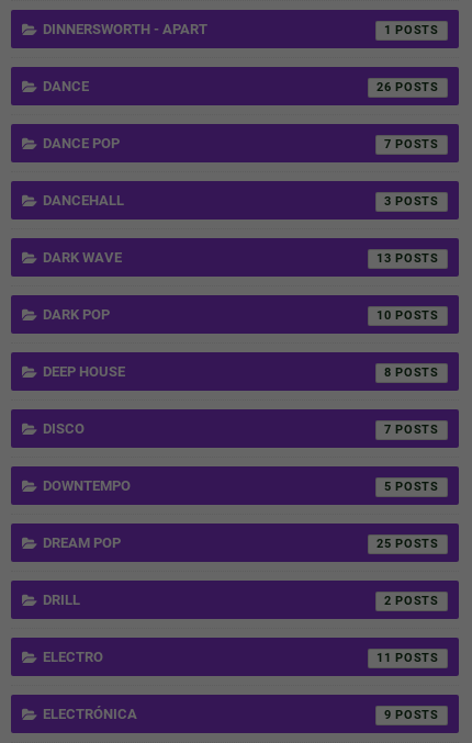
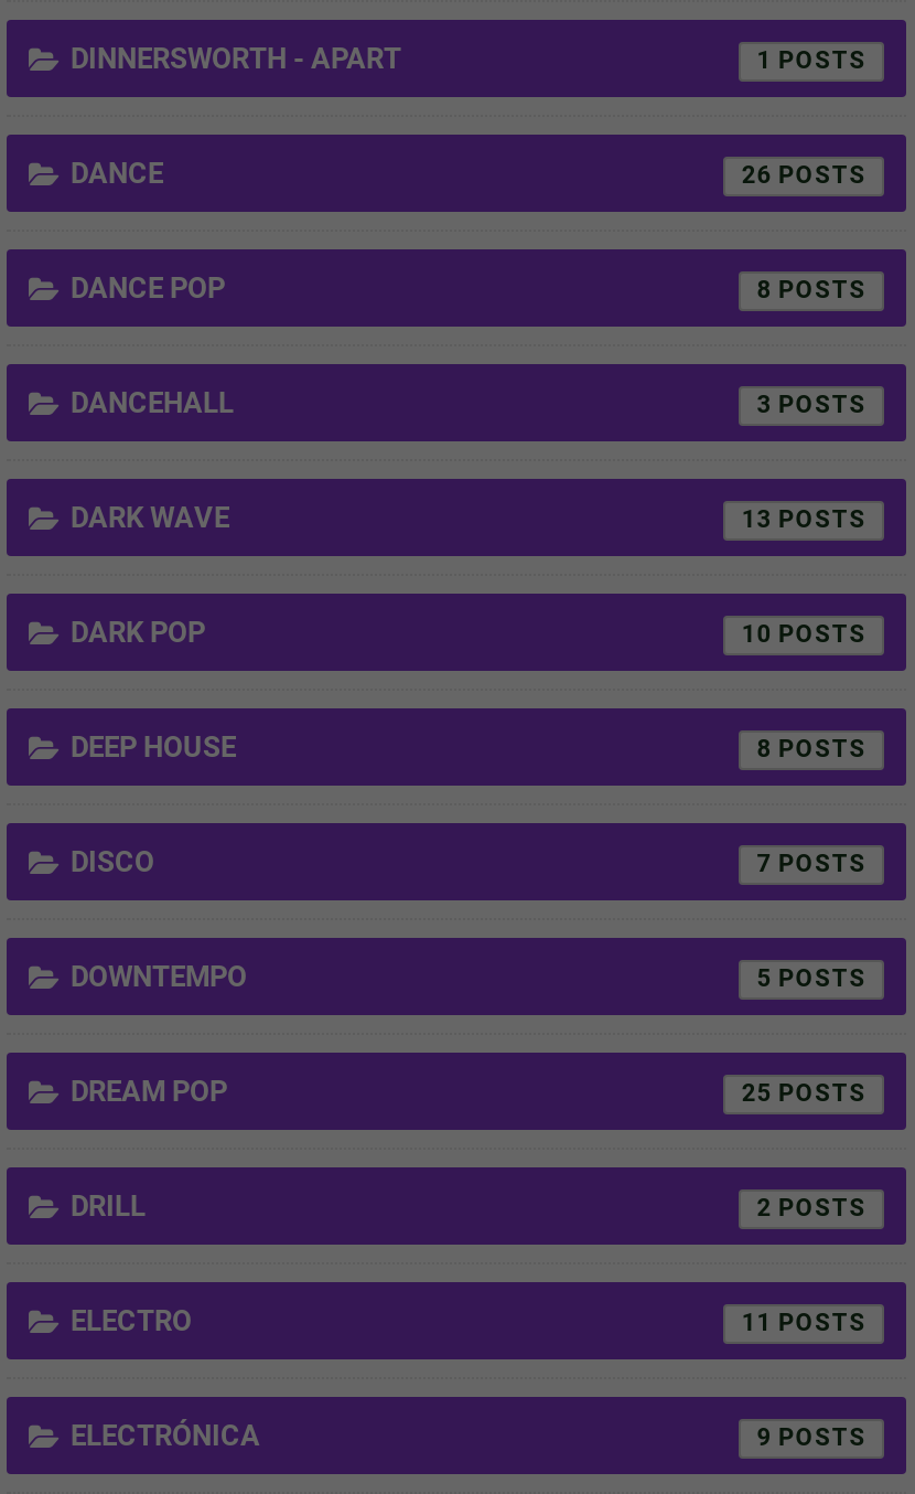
- 7
+ 8
